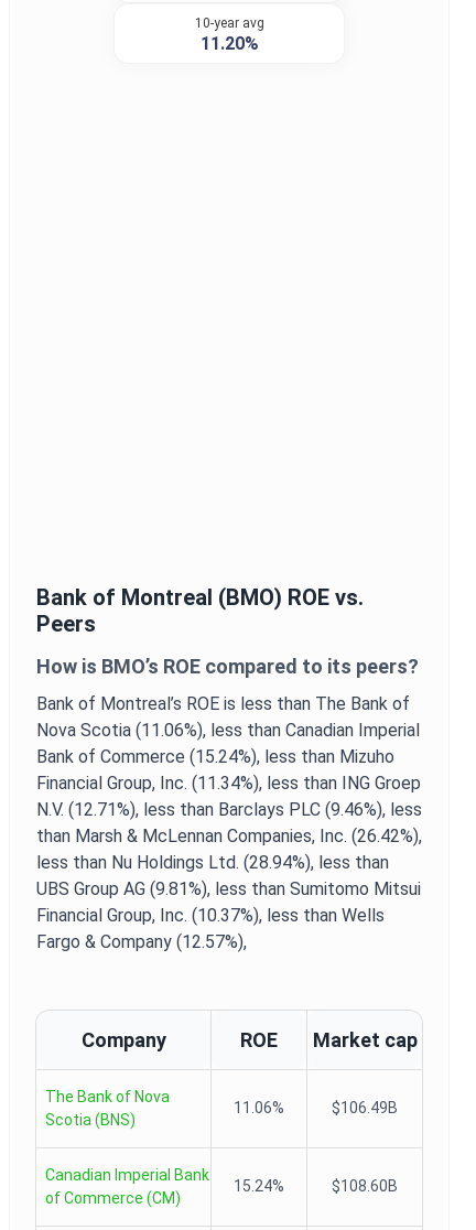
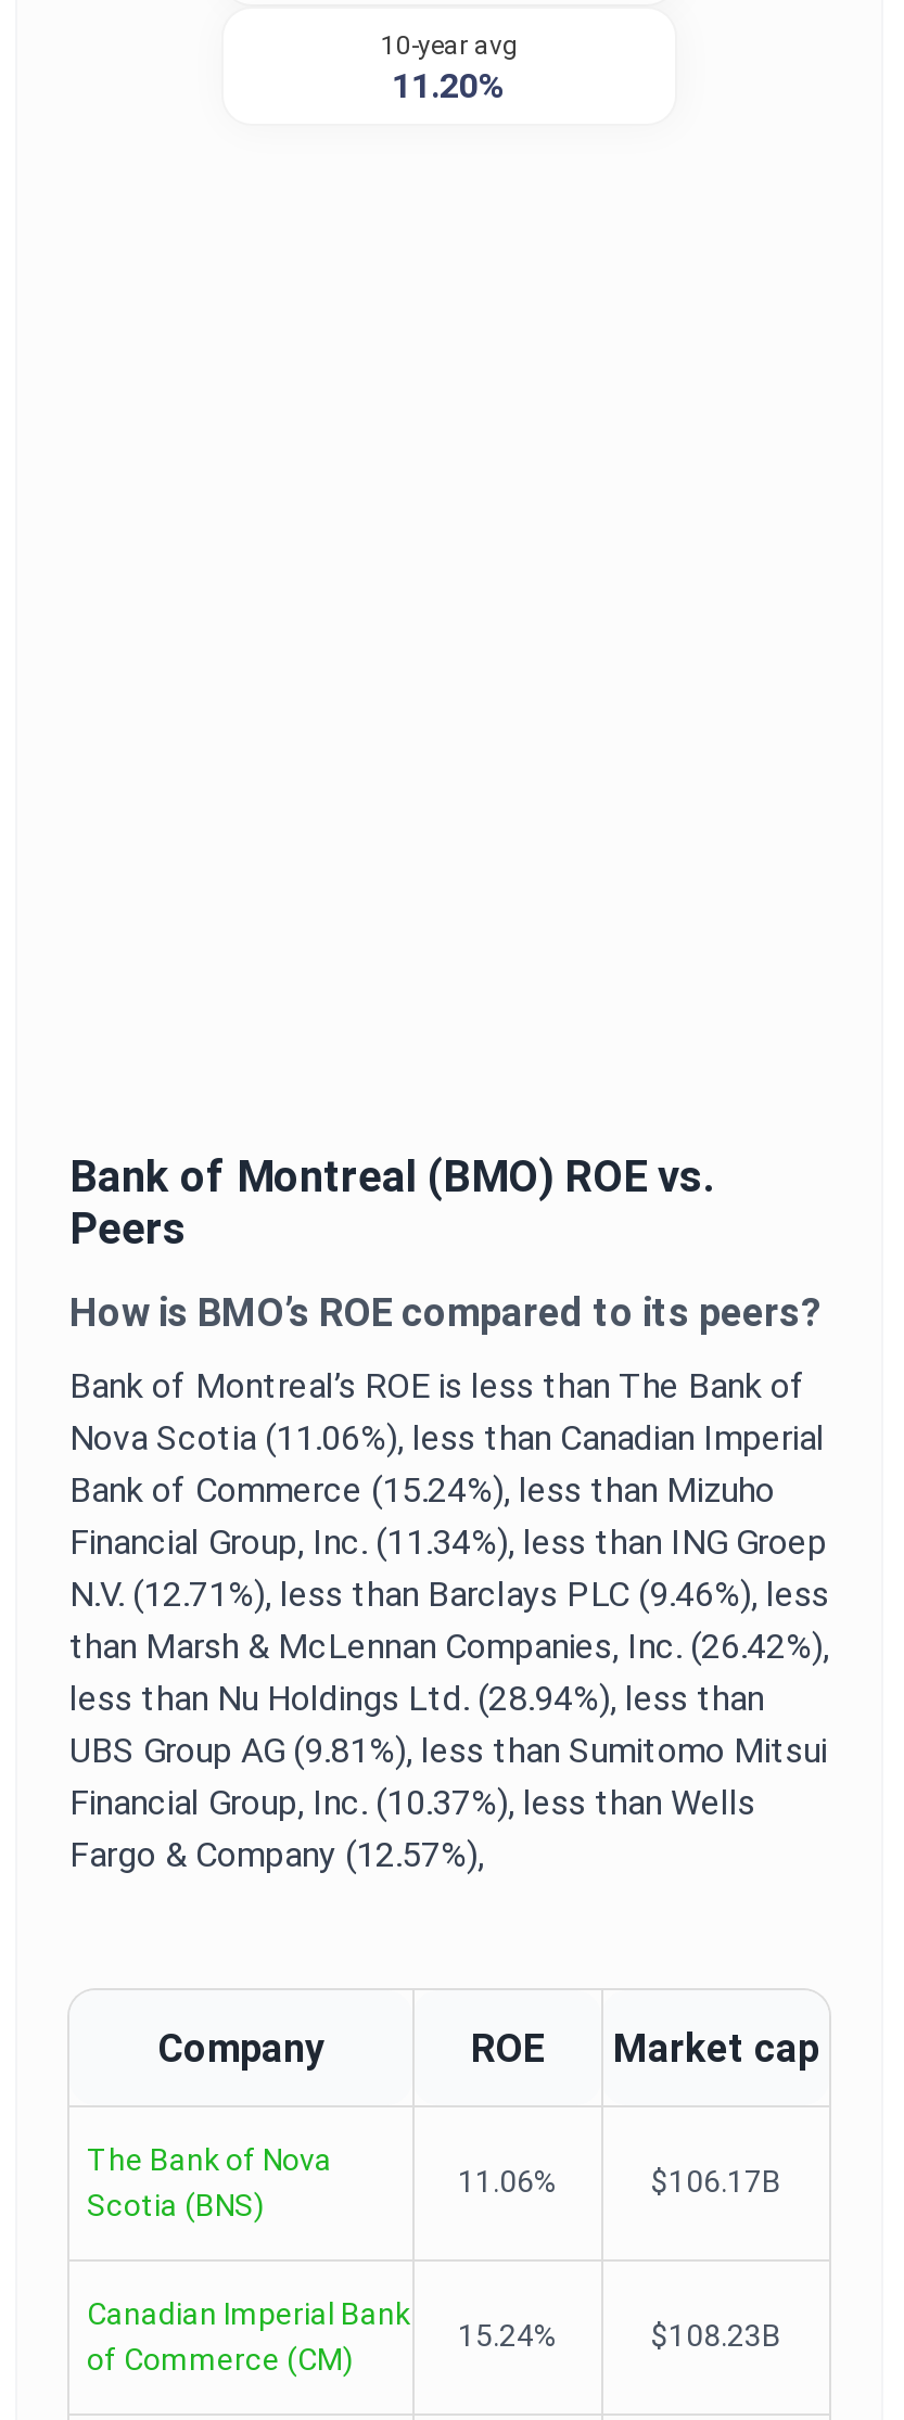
- $106.49B
+ $106.17B

- $108.60B
+ $108.23B
